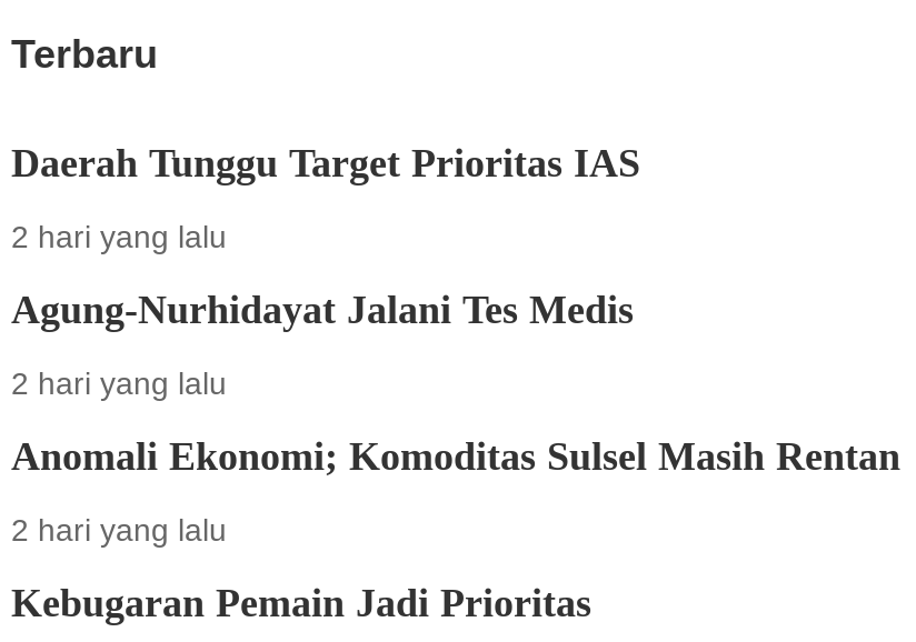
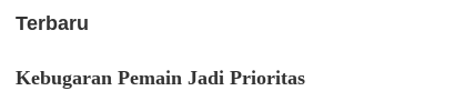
- Daerah Tunggu Target Prioritas IAS
- 2 hari yang lalu
- Agung-Nurhidayat Jalani Tes Medis
- 2 hari yang lalu
- Anomali Ekonomi; Komoditas Sulsel Masih Rentan
- 2 hari yang lalu
